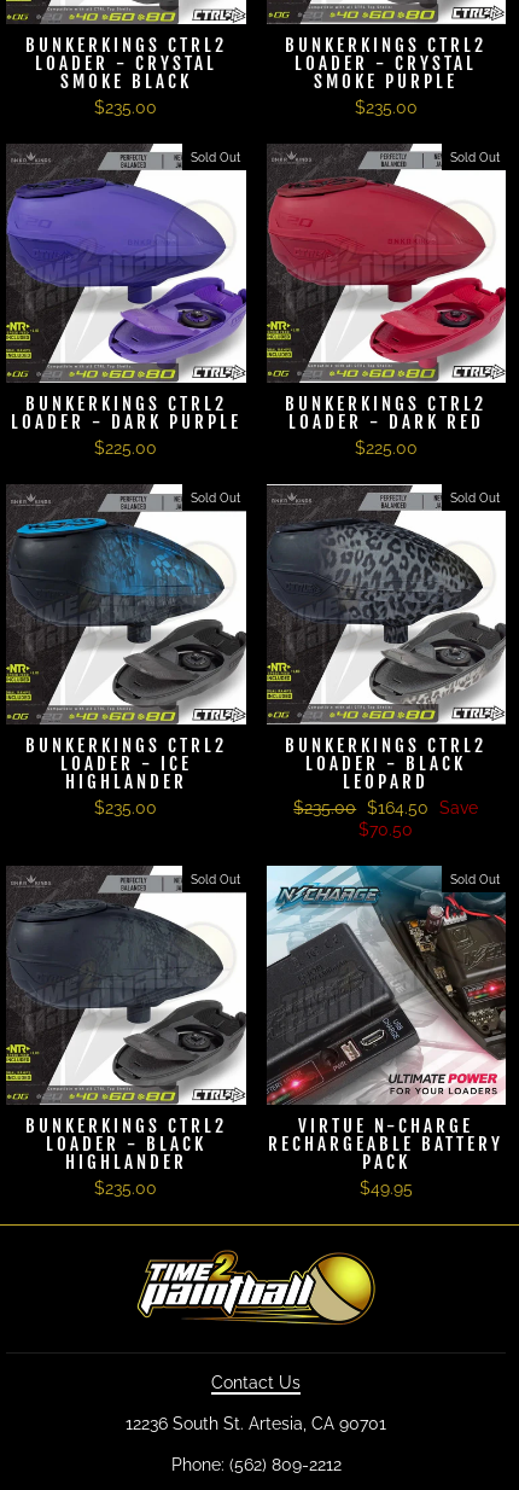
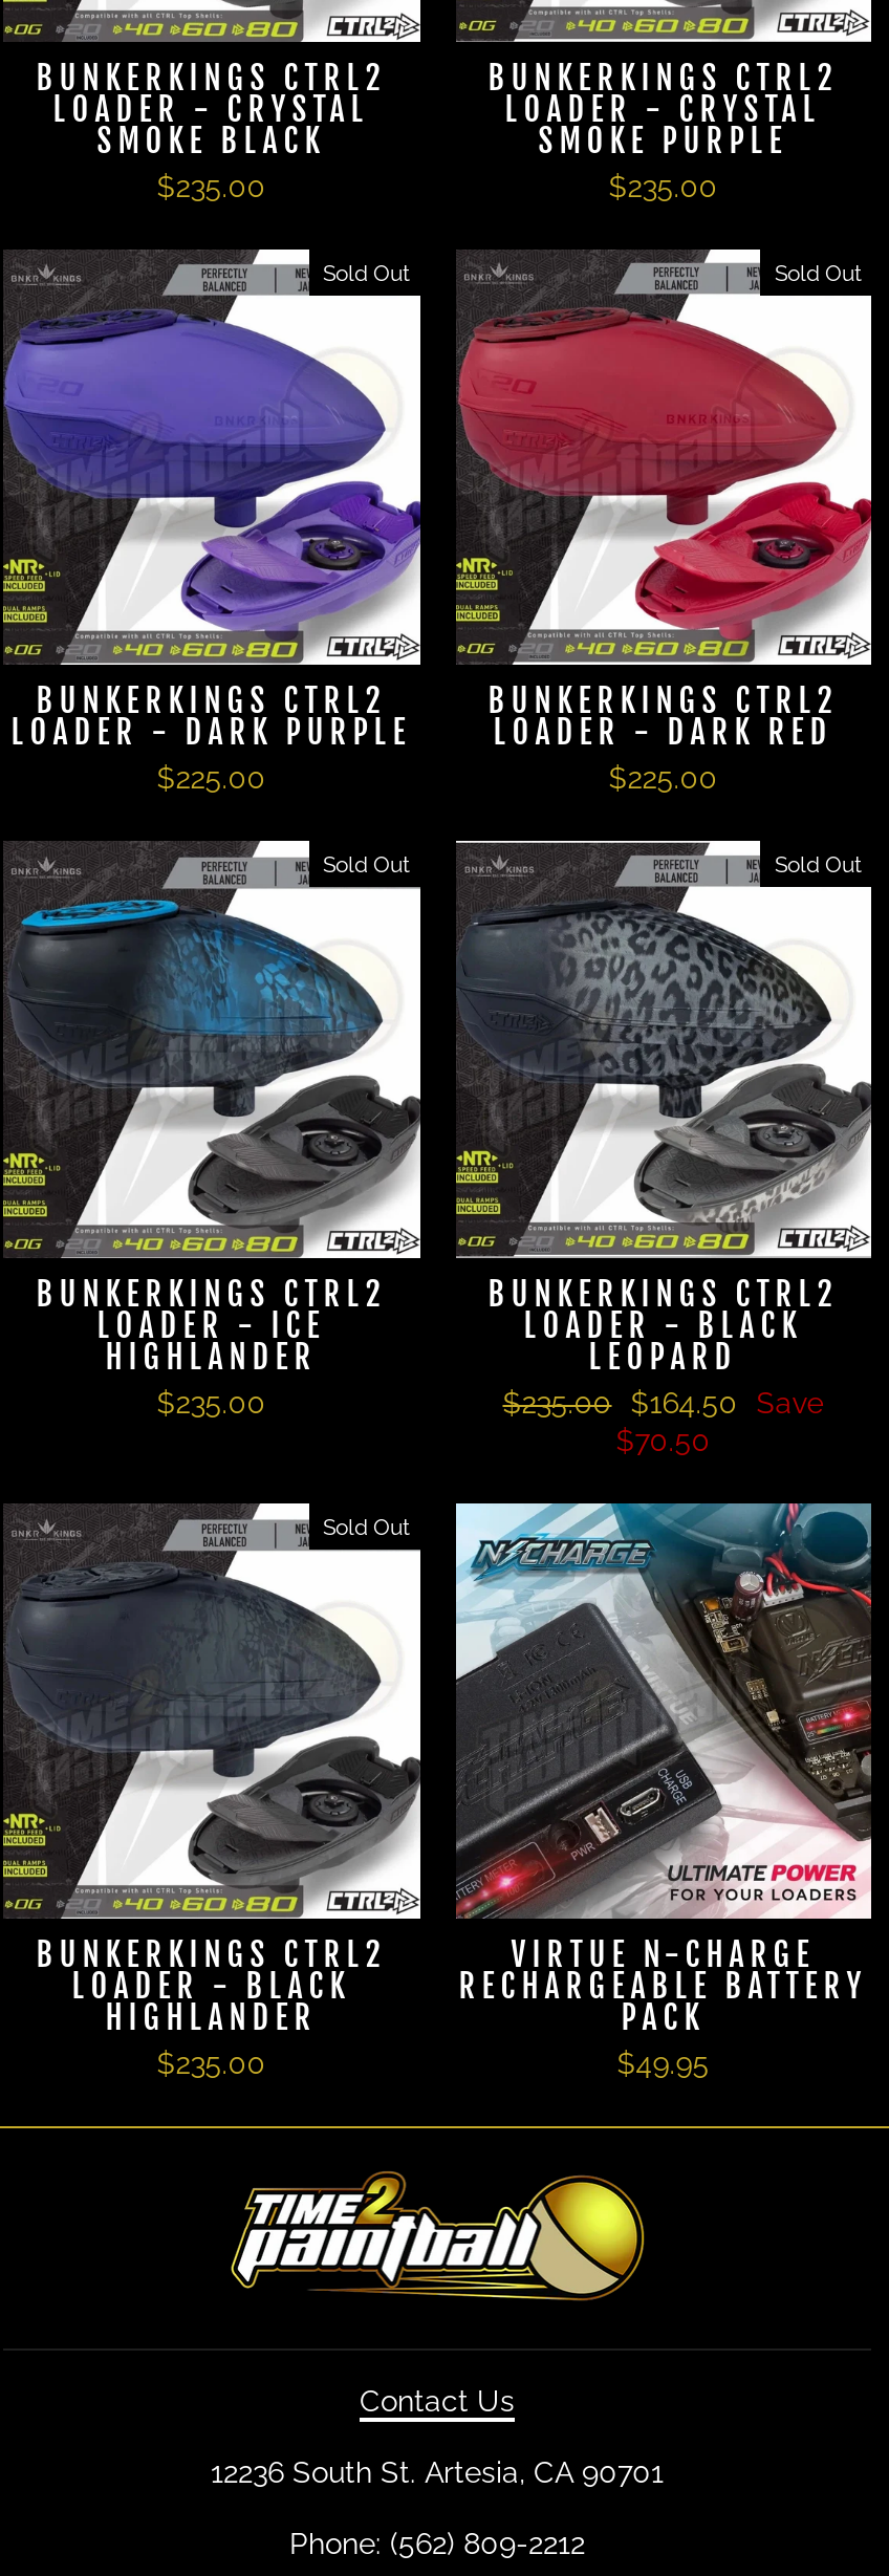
- Sold Out
